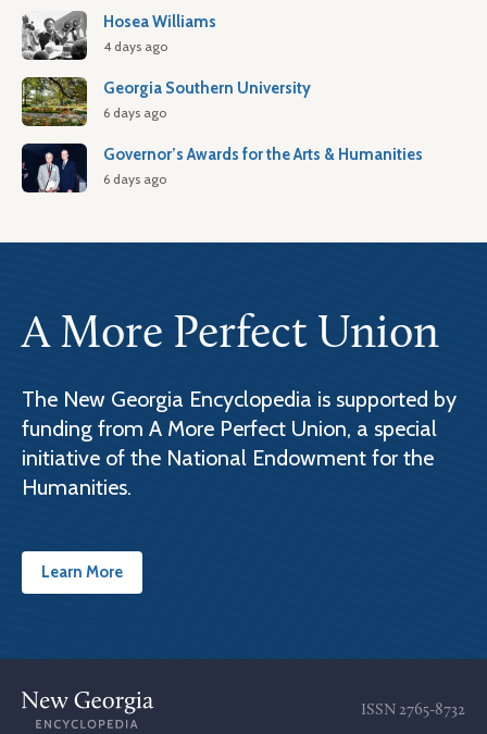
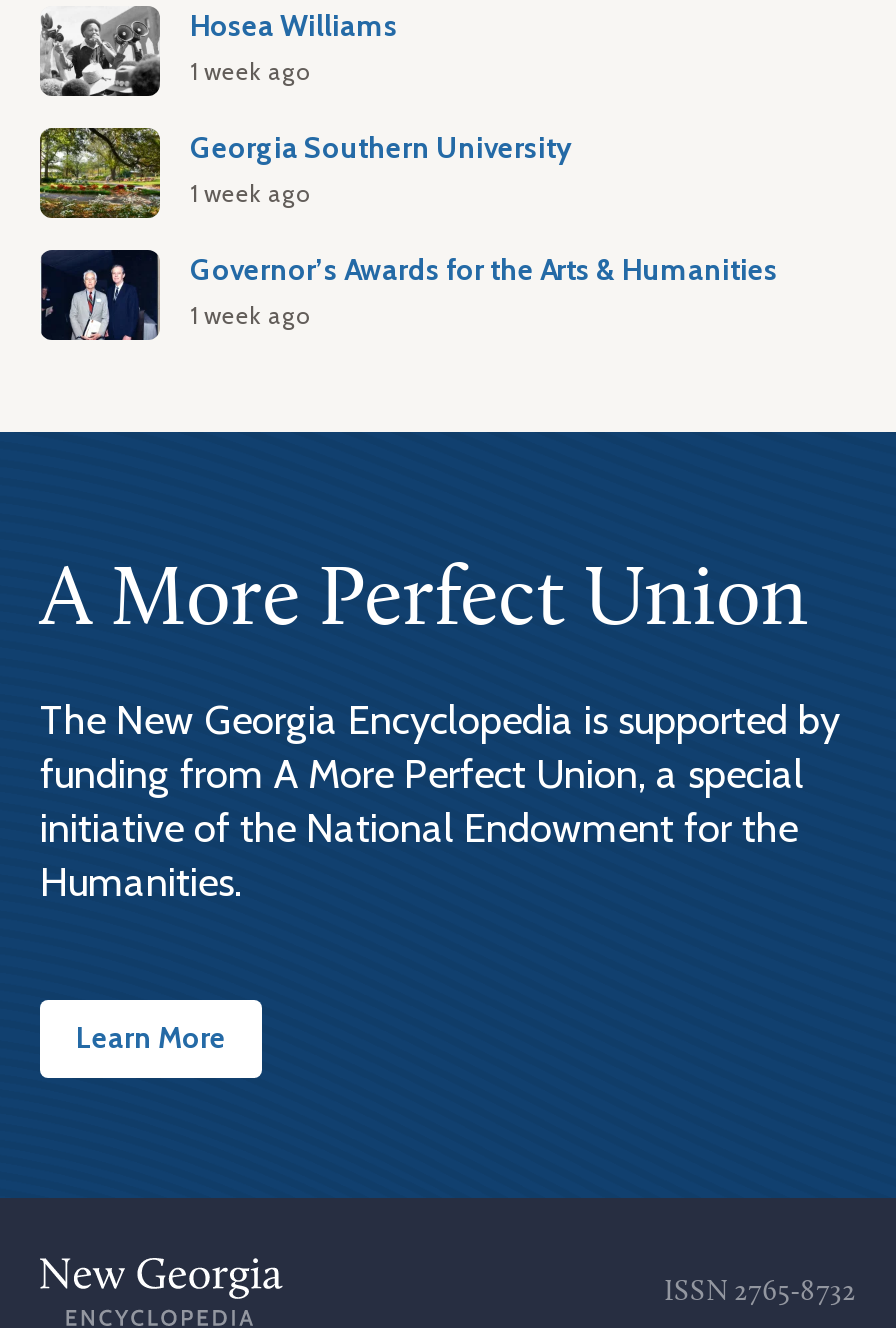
- 4 days ago
+ 1 week ago

- 6 days ago
+ 1 week ago

- 6 days ago
+ 1 week ago
